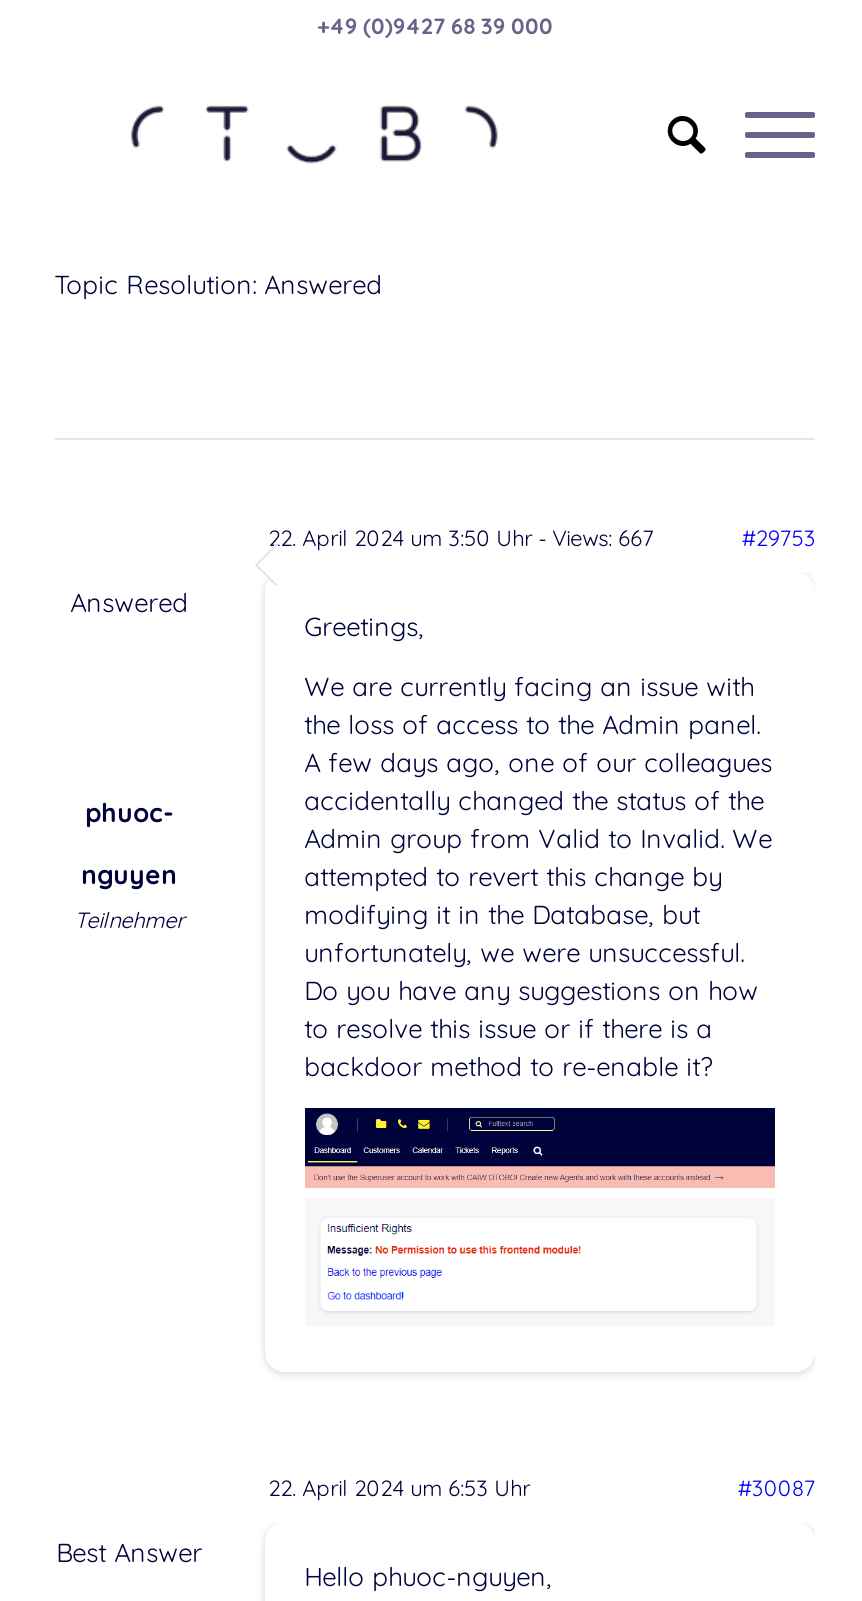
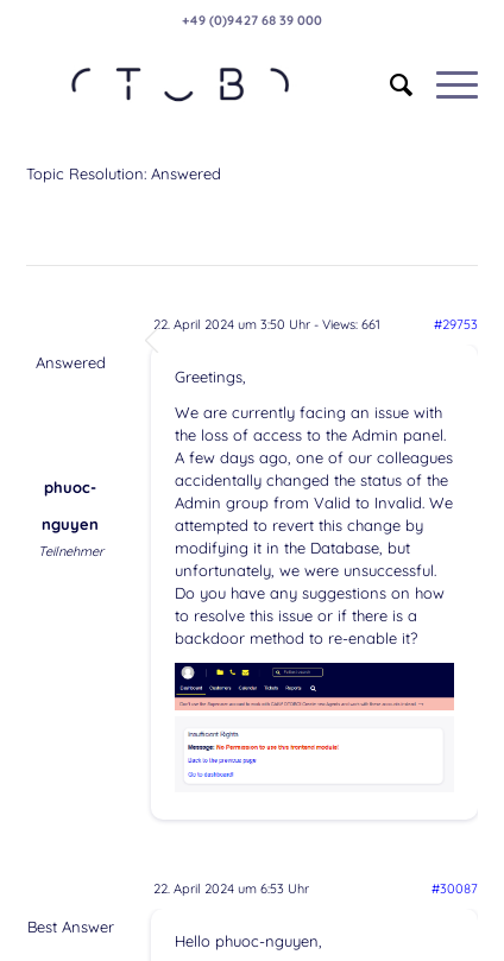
- 22. April 2024 um 3:50 Uhr - Views: 667
+ 22. April 2024 um 3:50 Uhr - Views: 661
